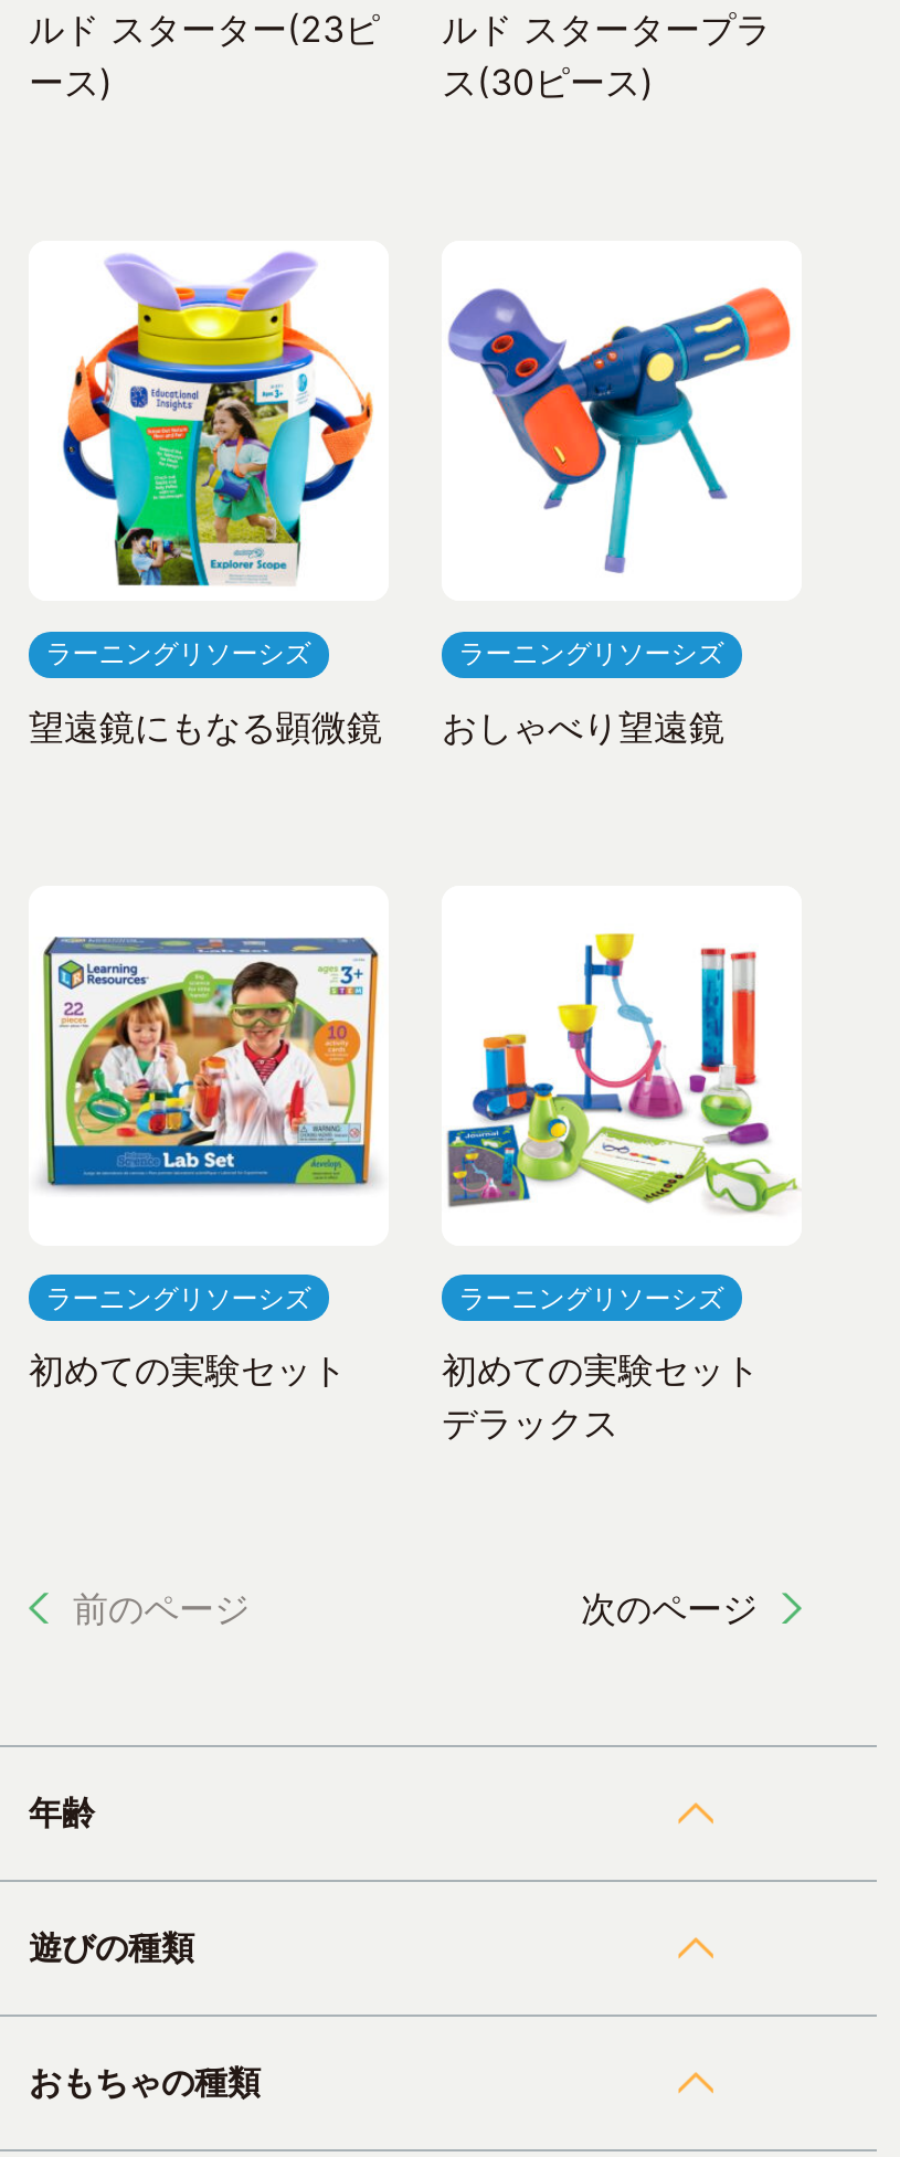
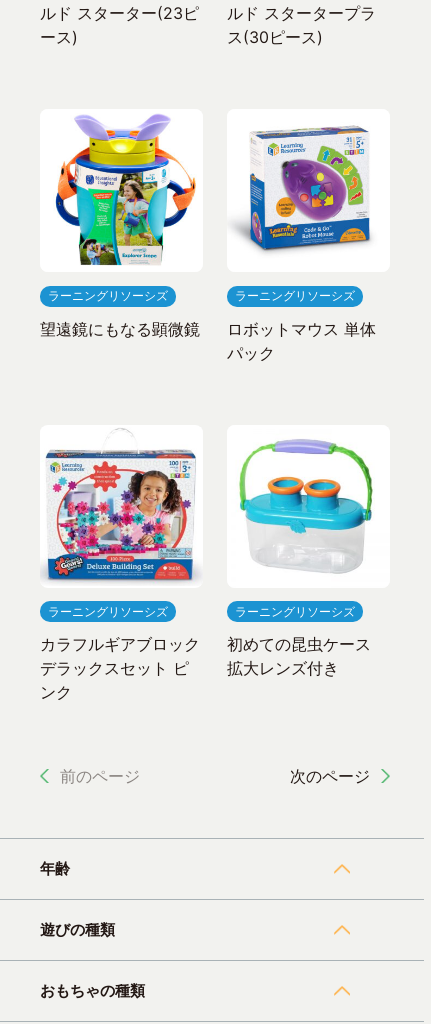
- [image]
+ [image]

- おしゃべり望遠鏡
+ ロボットマウス 単体
+ パック

- [image]
+ [image]

- [image]
+ [image]

- 初めての実験セット
+ カラフルギアブロック
+ デラックスセット ピ
+ ンク

- 初めての実験セット
- デラックス
+ 初めての昆虫ケース
+ 拡大レンズ付き
